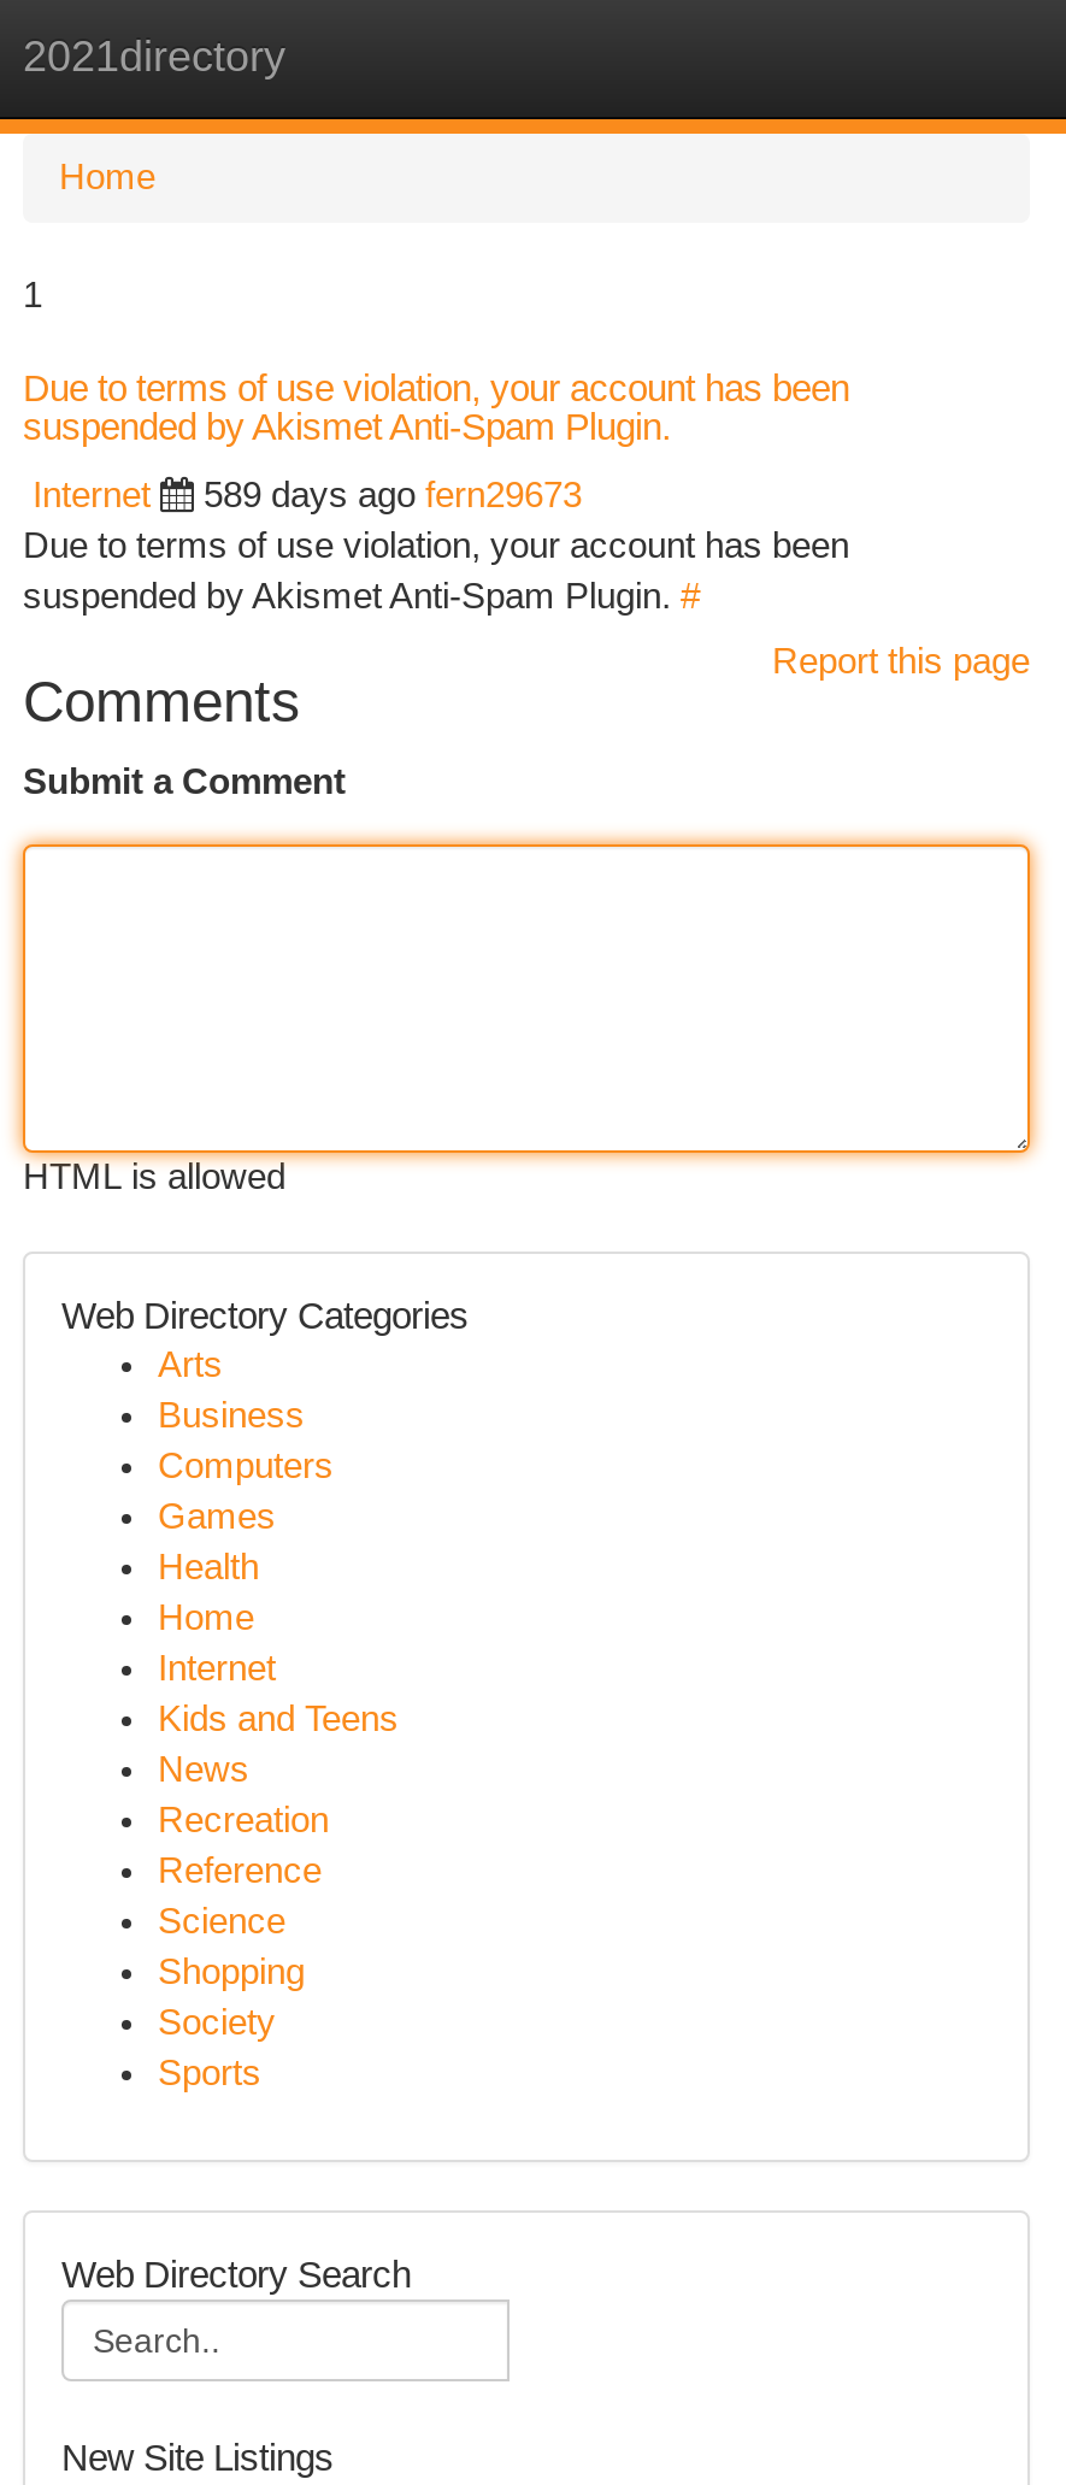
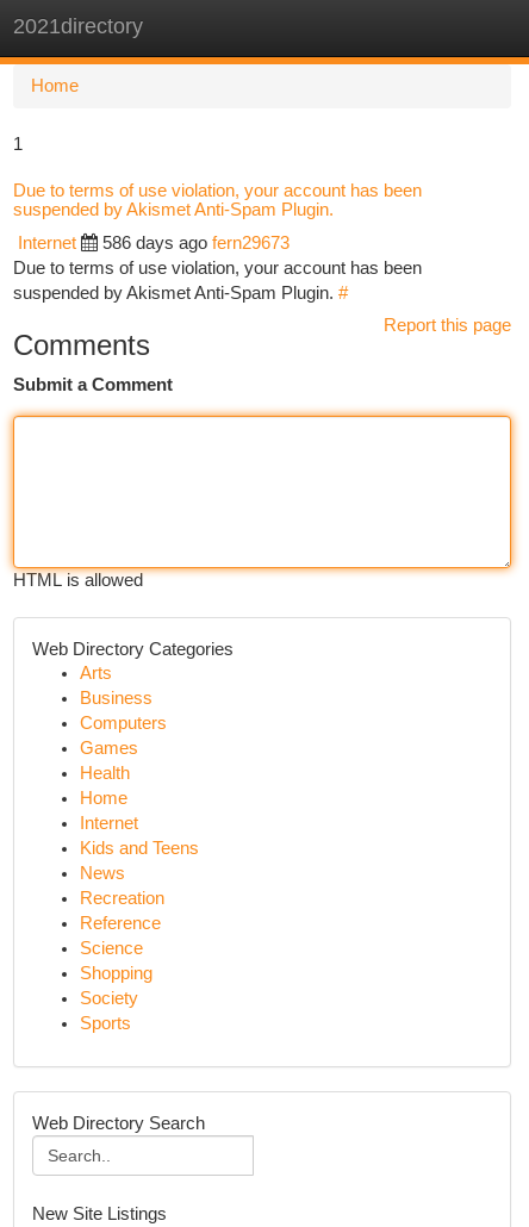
- Internet 589 days ago fern29673
+ Internet 586 days ago fern29673
